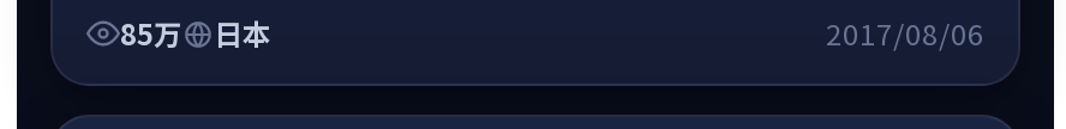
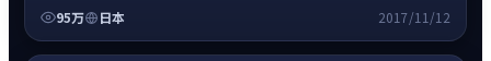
- 85万 日本
+ 95万 日本

- 2017/08/06
+ 2017/11/12
